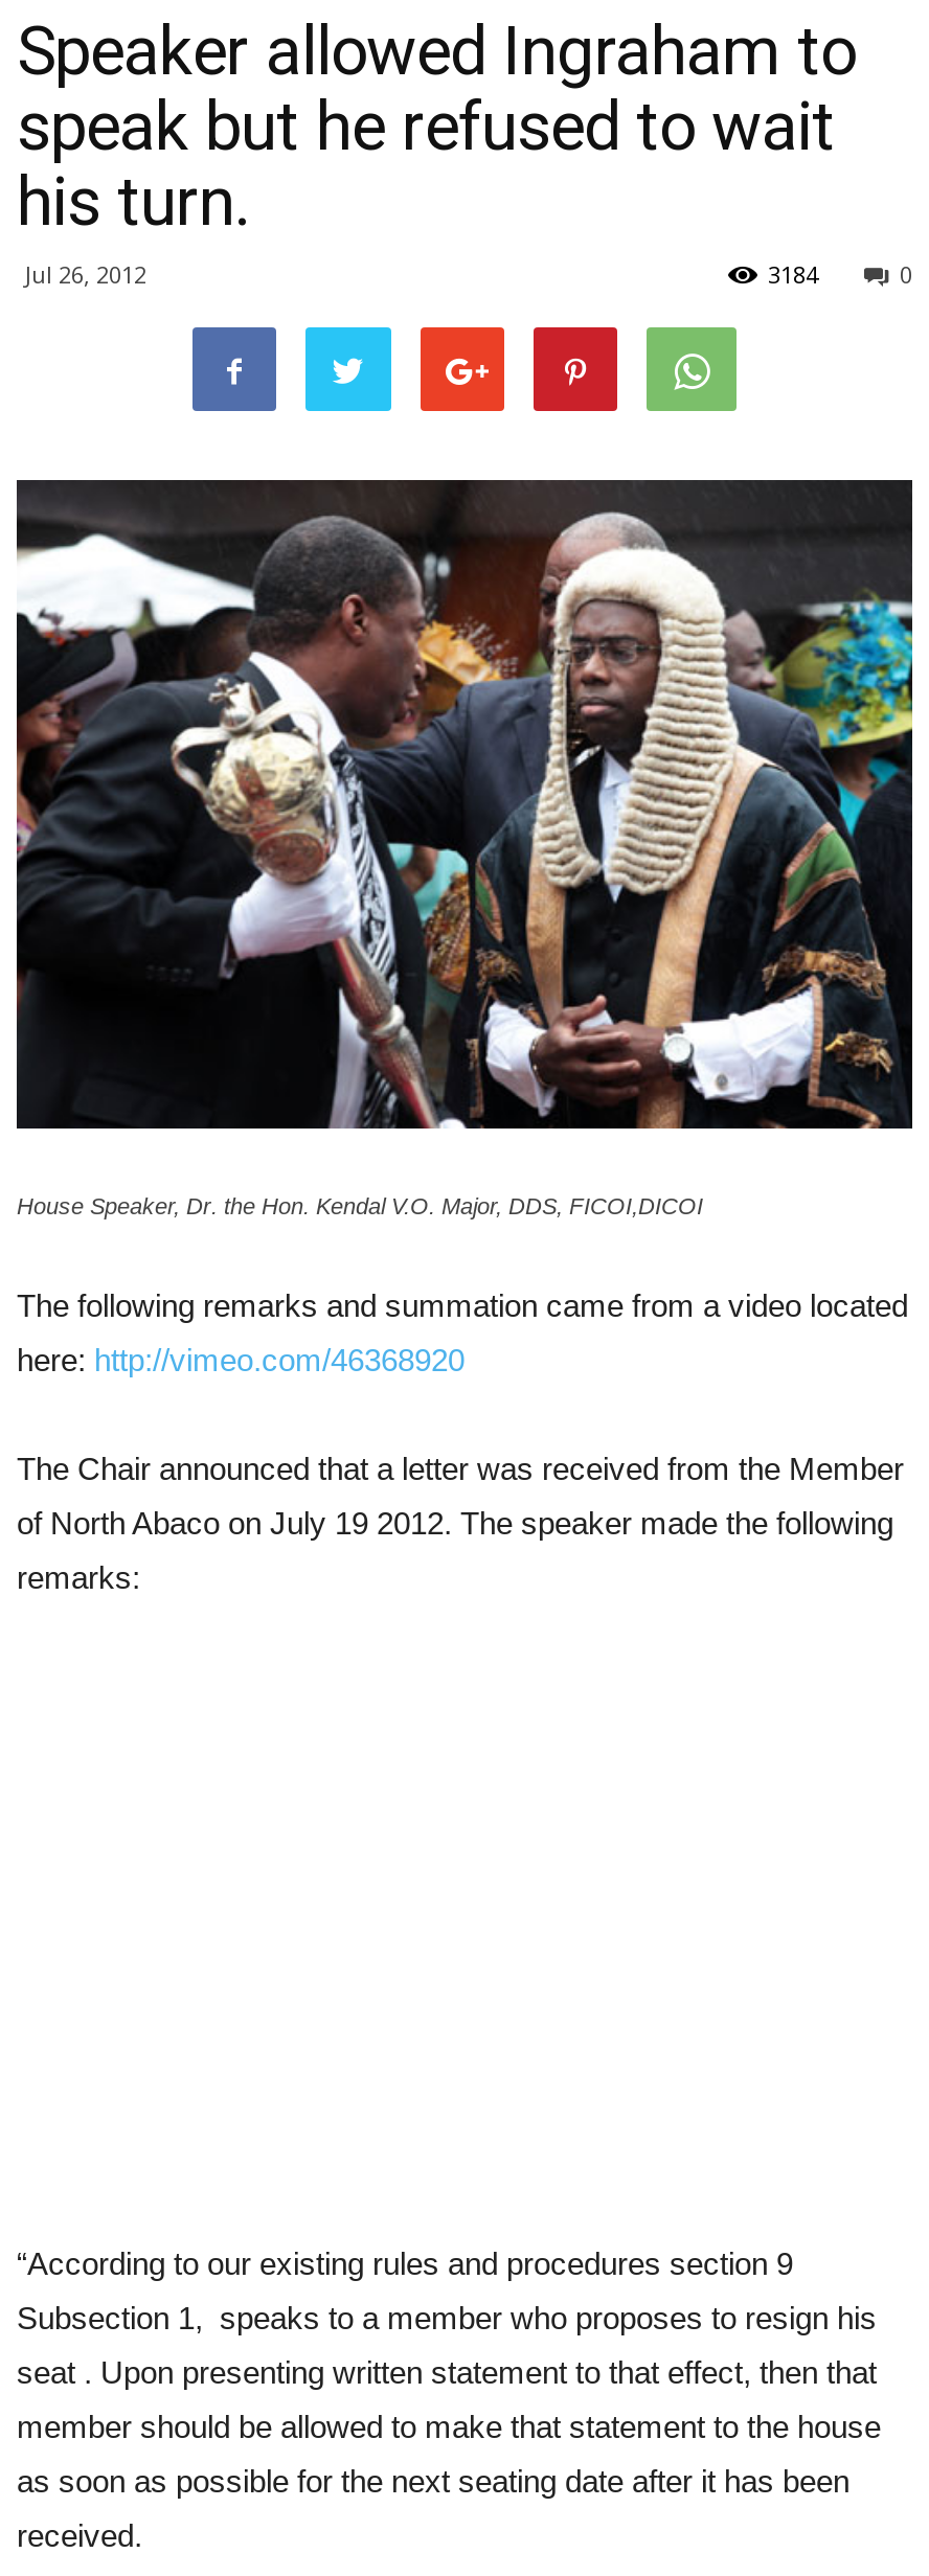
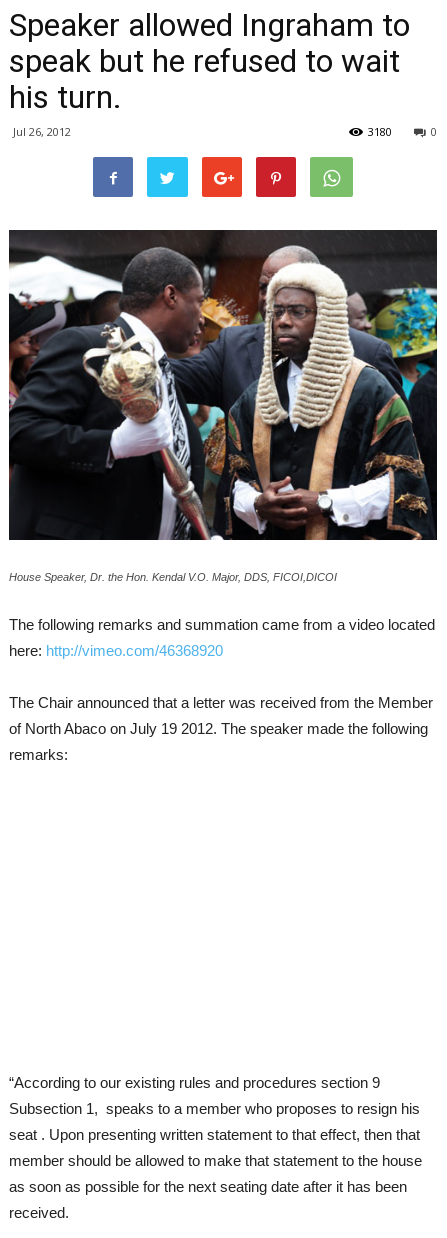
- 3184
+ 3180
